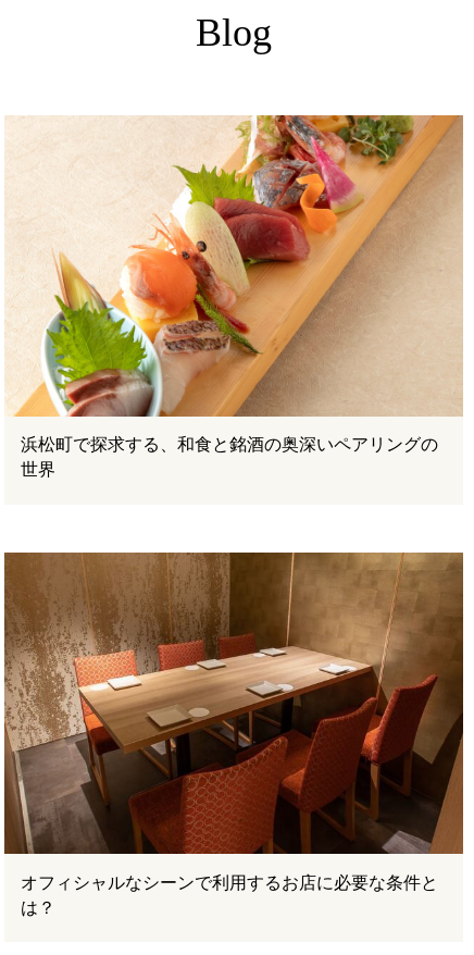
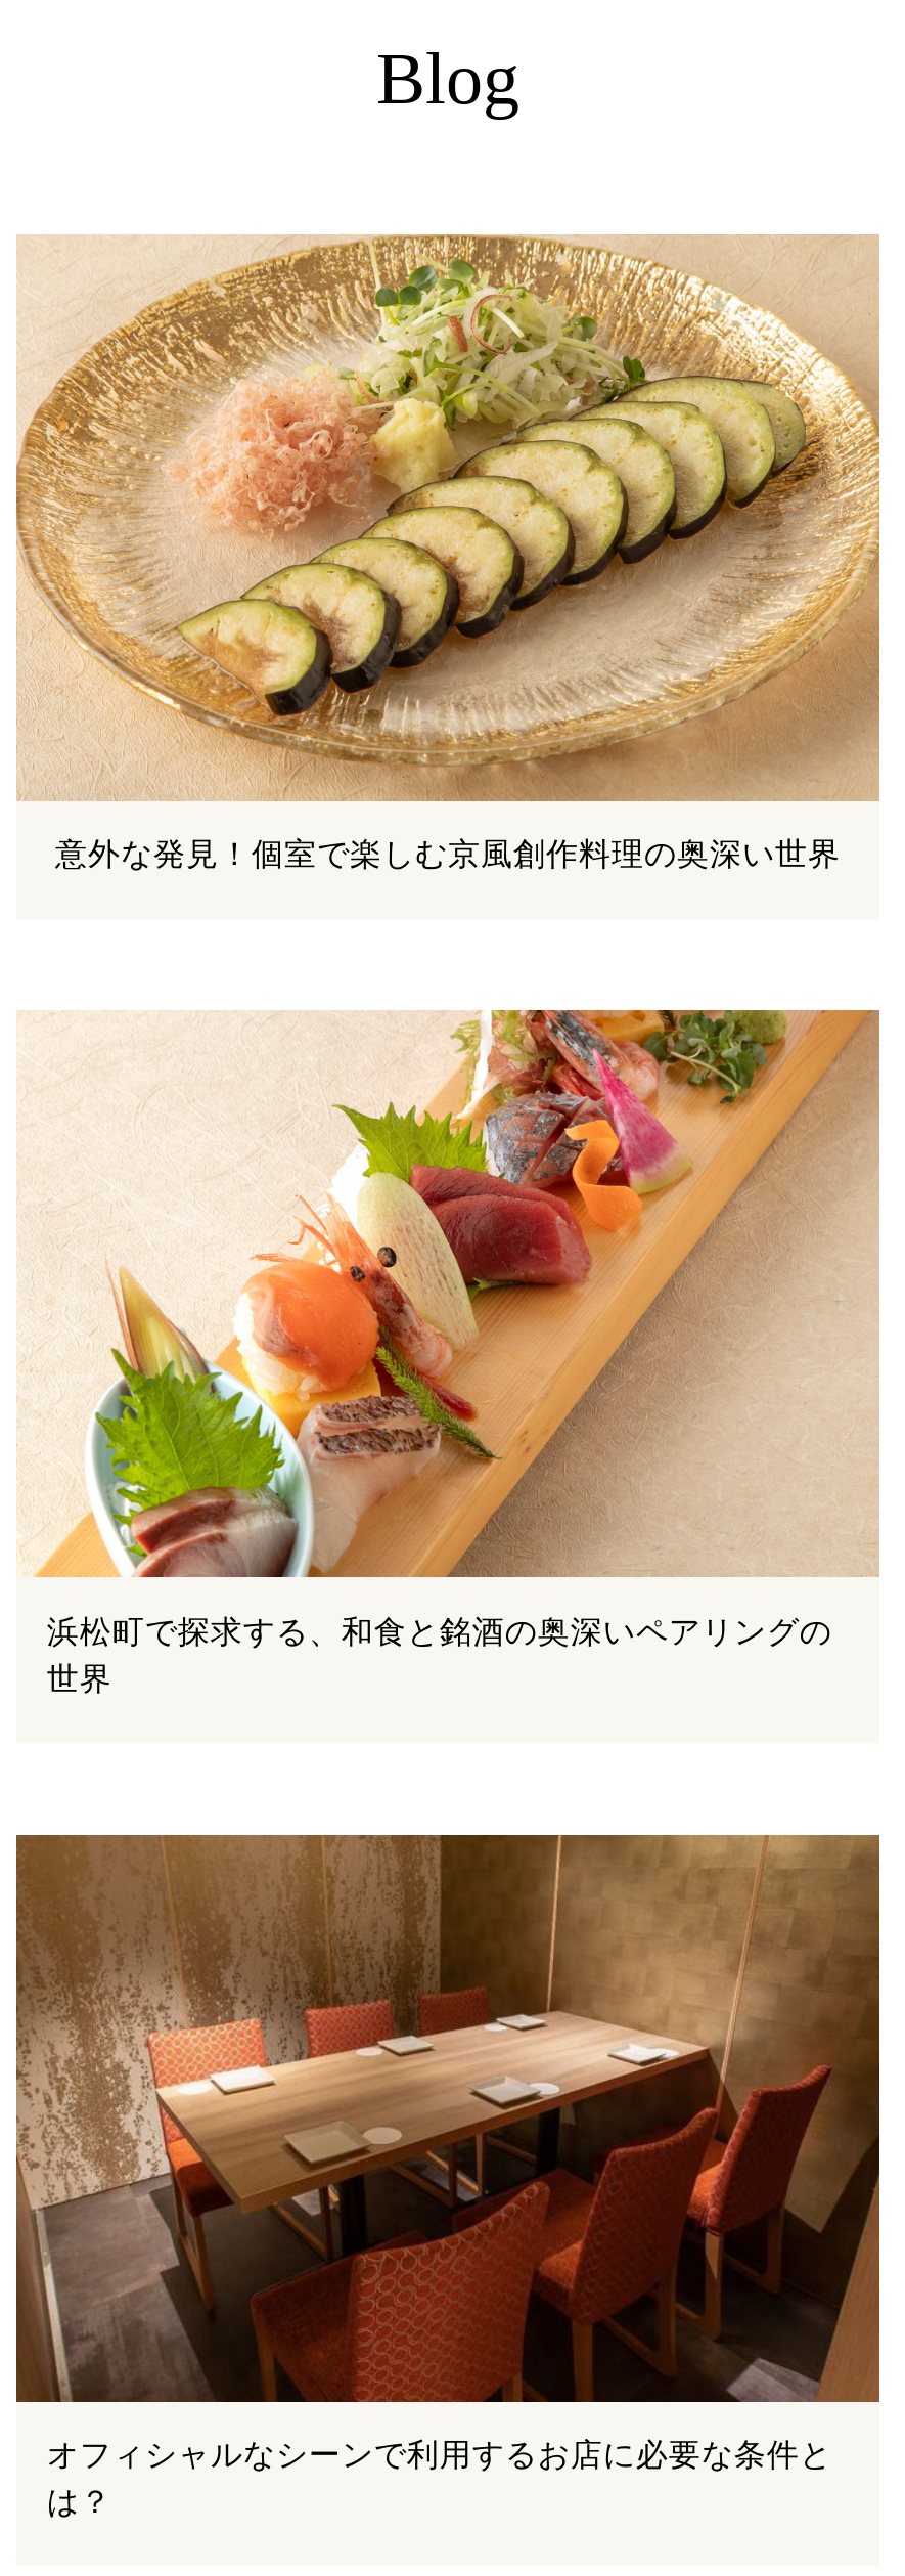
+ [image]
+ 意外な発見！個室で楽しむ京風創作料理の奥深い世界
